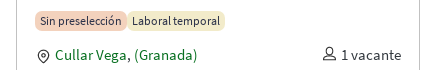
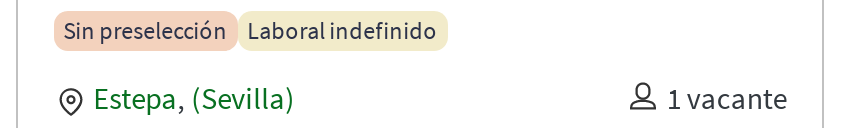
- Laboral temporal
+ Laboral indefinido

- Cullar Vega, (Granada)
+ Estepa, (Sevilla)
